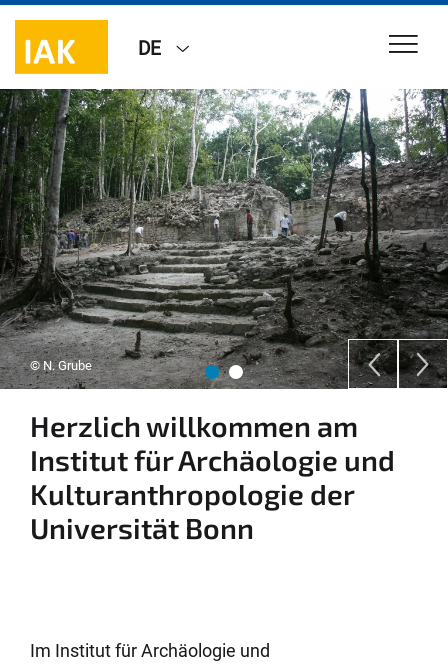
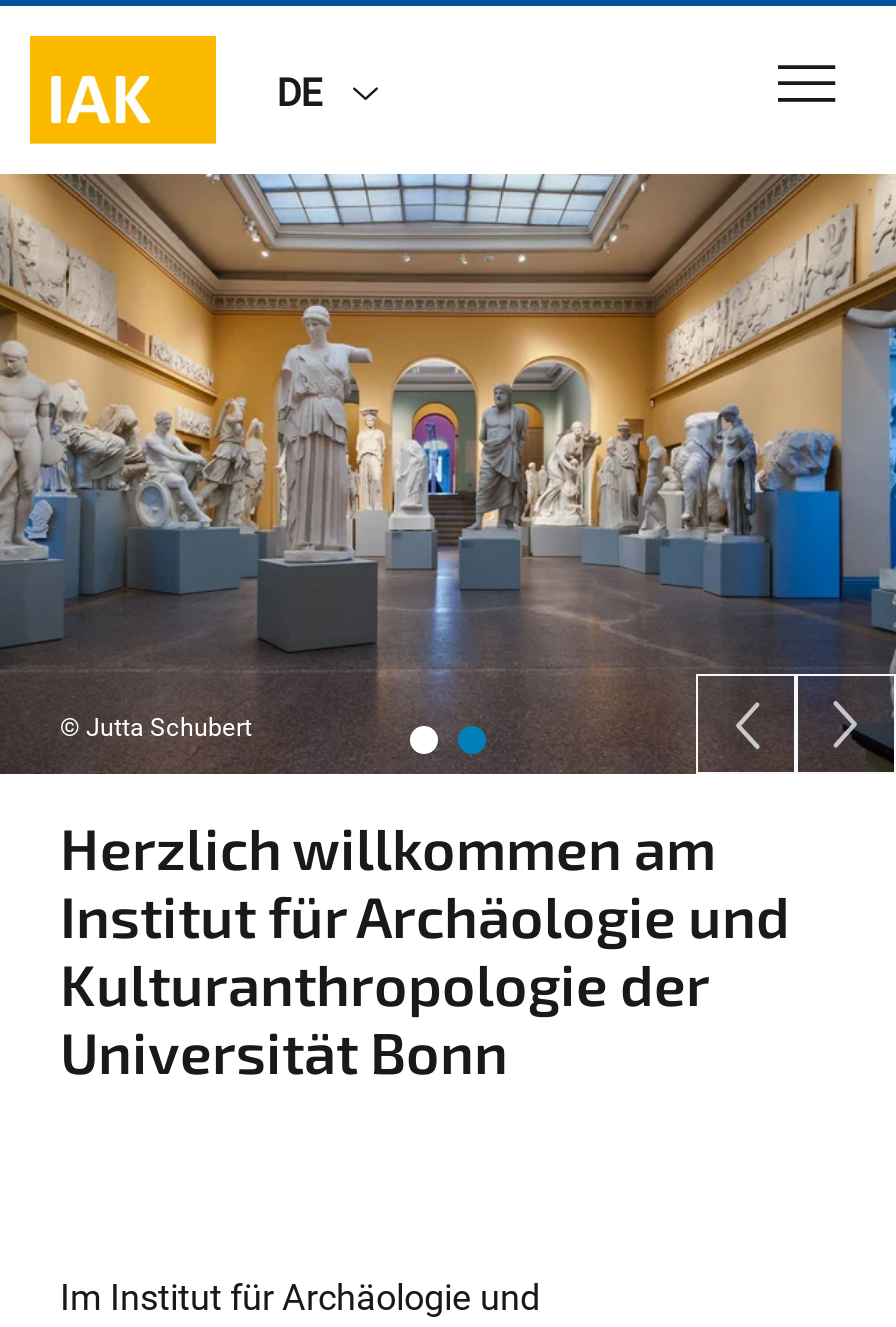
- [image]
- © N. Grube
+ [image]
+ © Jutta Schubert
